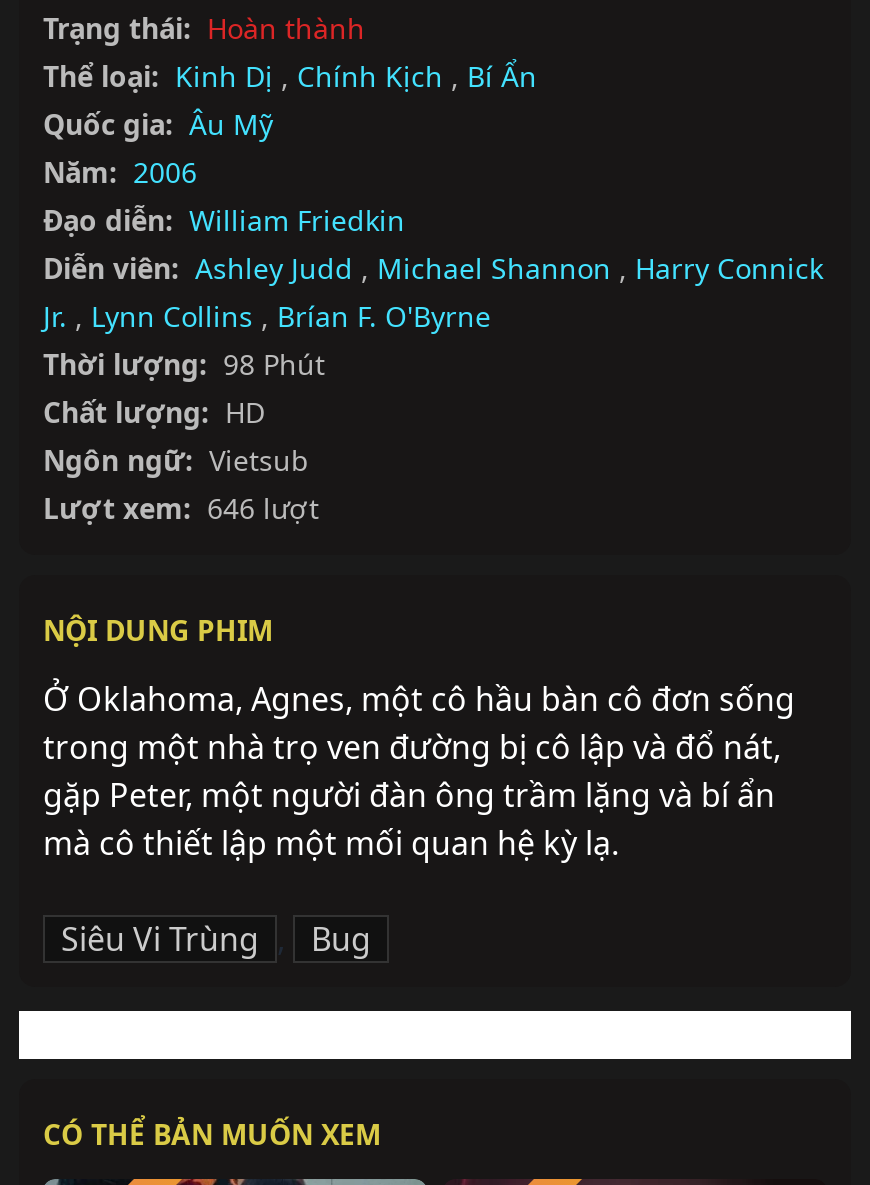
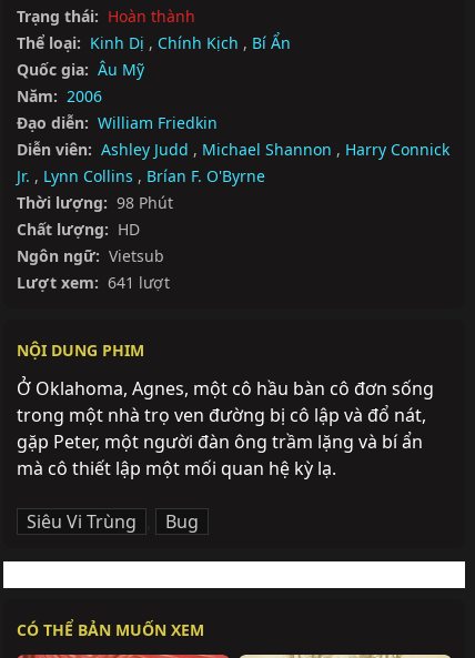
- Lượt xem: 646 lượt
+ Lượt xem: 641 lượt
